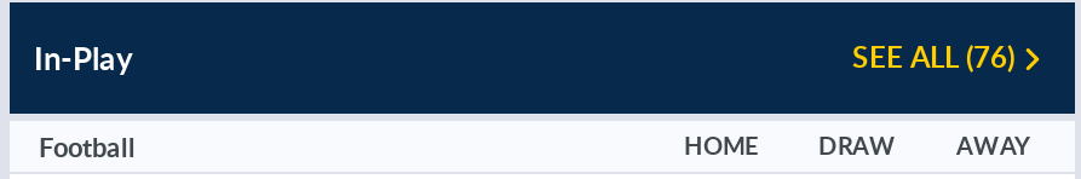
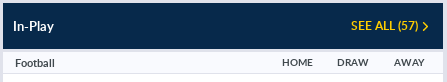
- SEE ALL (76)
+ SEE ALL (57)
